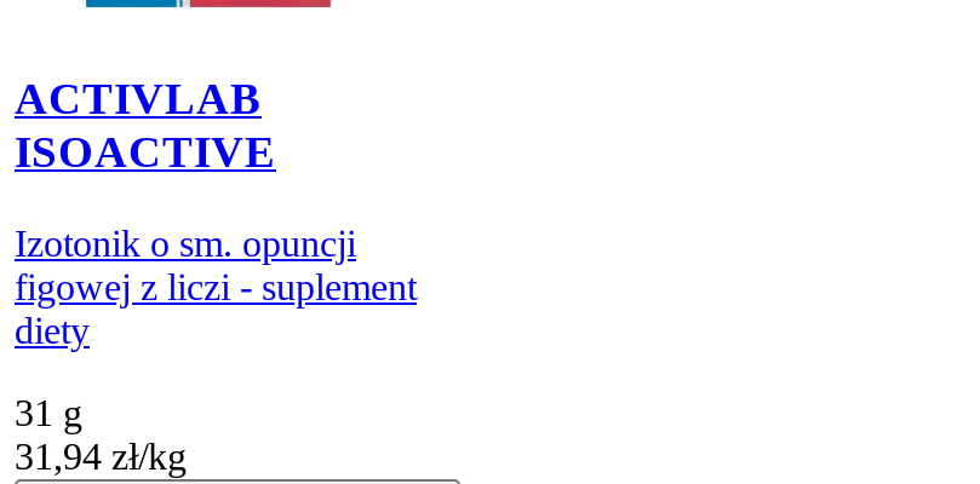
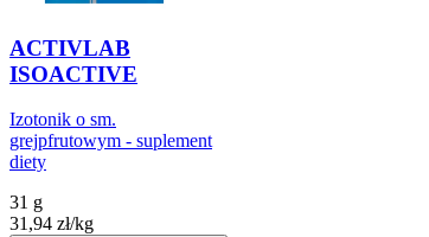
- Izotonik o sm. opuncji
- figowej z liczi - suplement
+ Izotonik o sm.
+ grejpfrutowym - suplement
